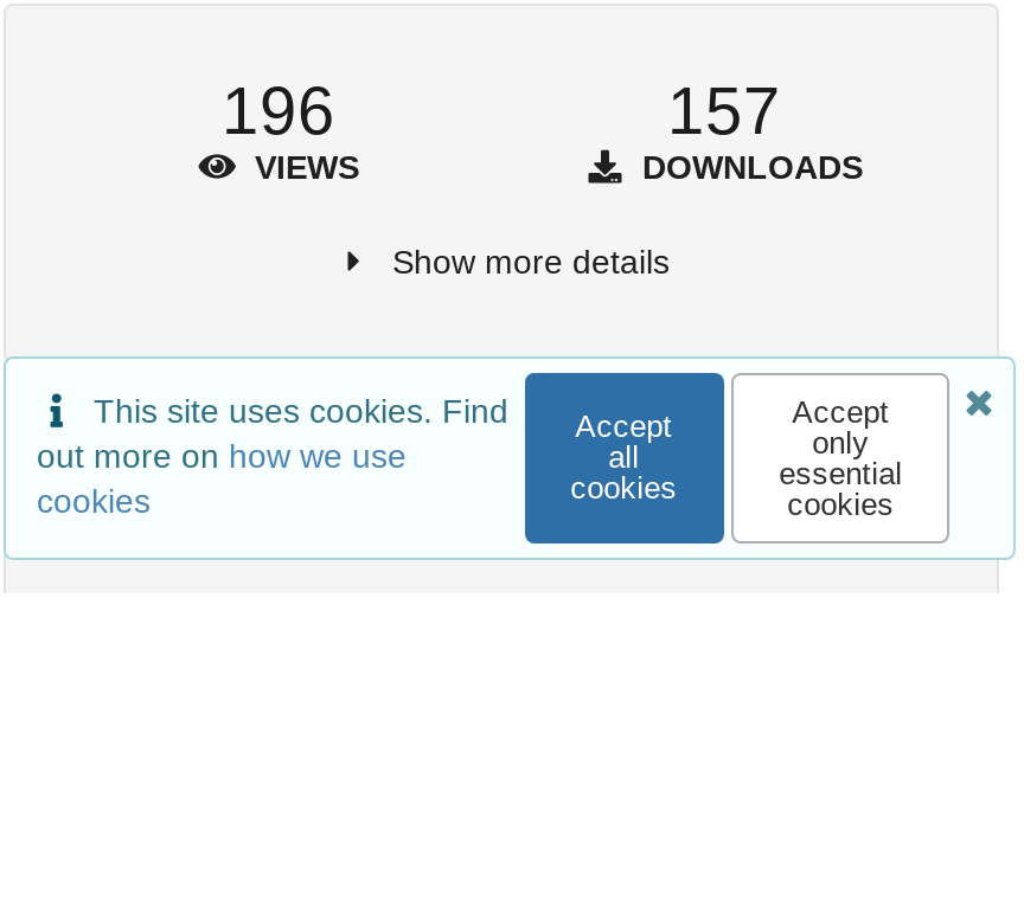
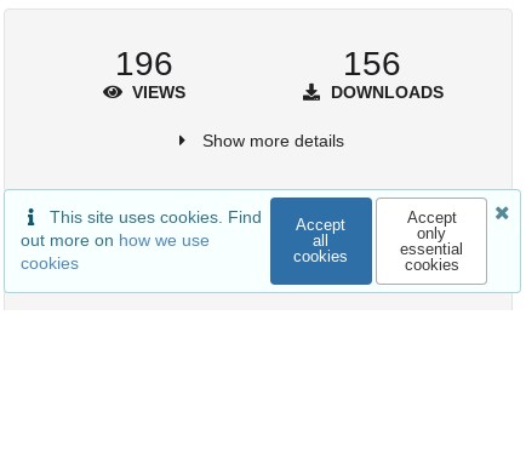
- 157
+ 156
